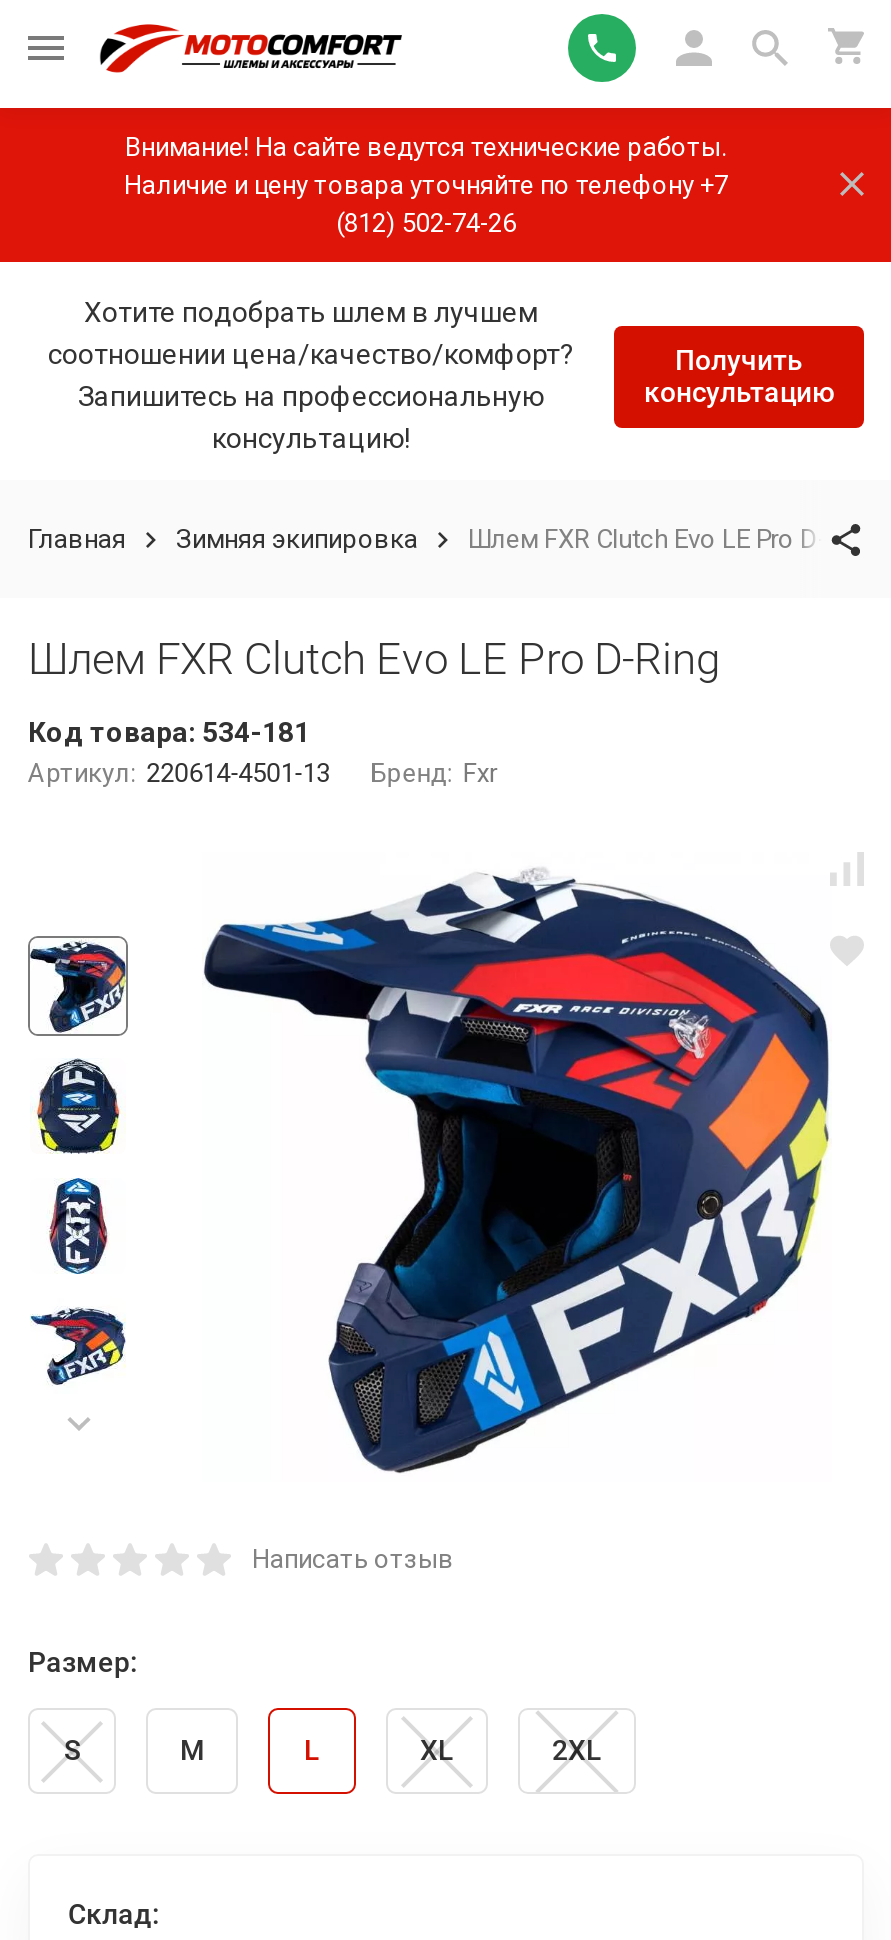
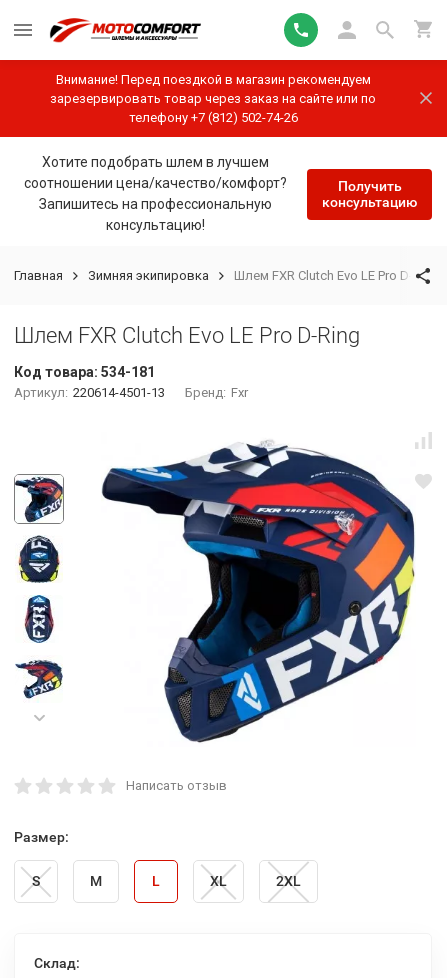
- Внимание! На сайте ведутся технические работы.
- Наличие и цену товара уточняйте по телефону +7
- (812) 502-74-26
+ Внимание! Перед поездкой в магазин рекомендуем
+ зарезервировать товар через заказ на сайте или по
+ телефону +7 (812) 502-74-26
